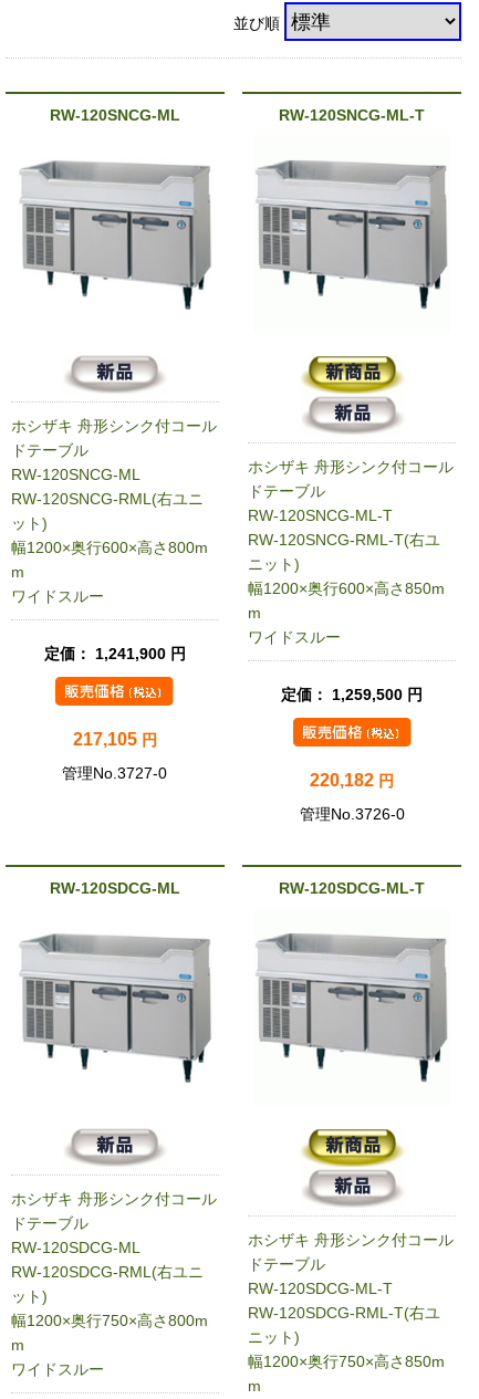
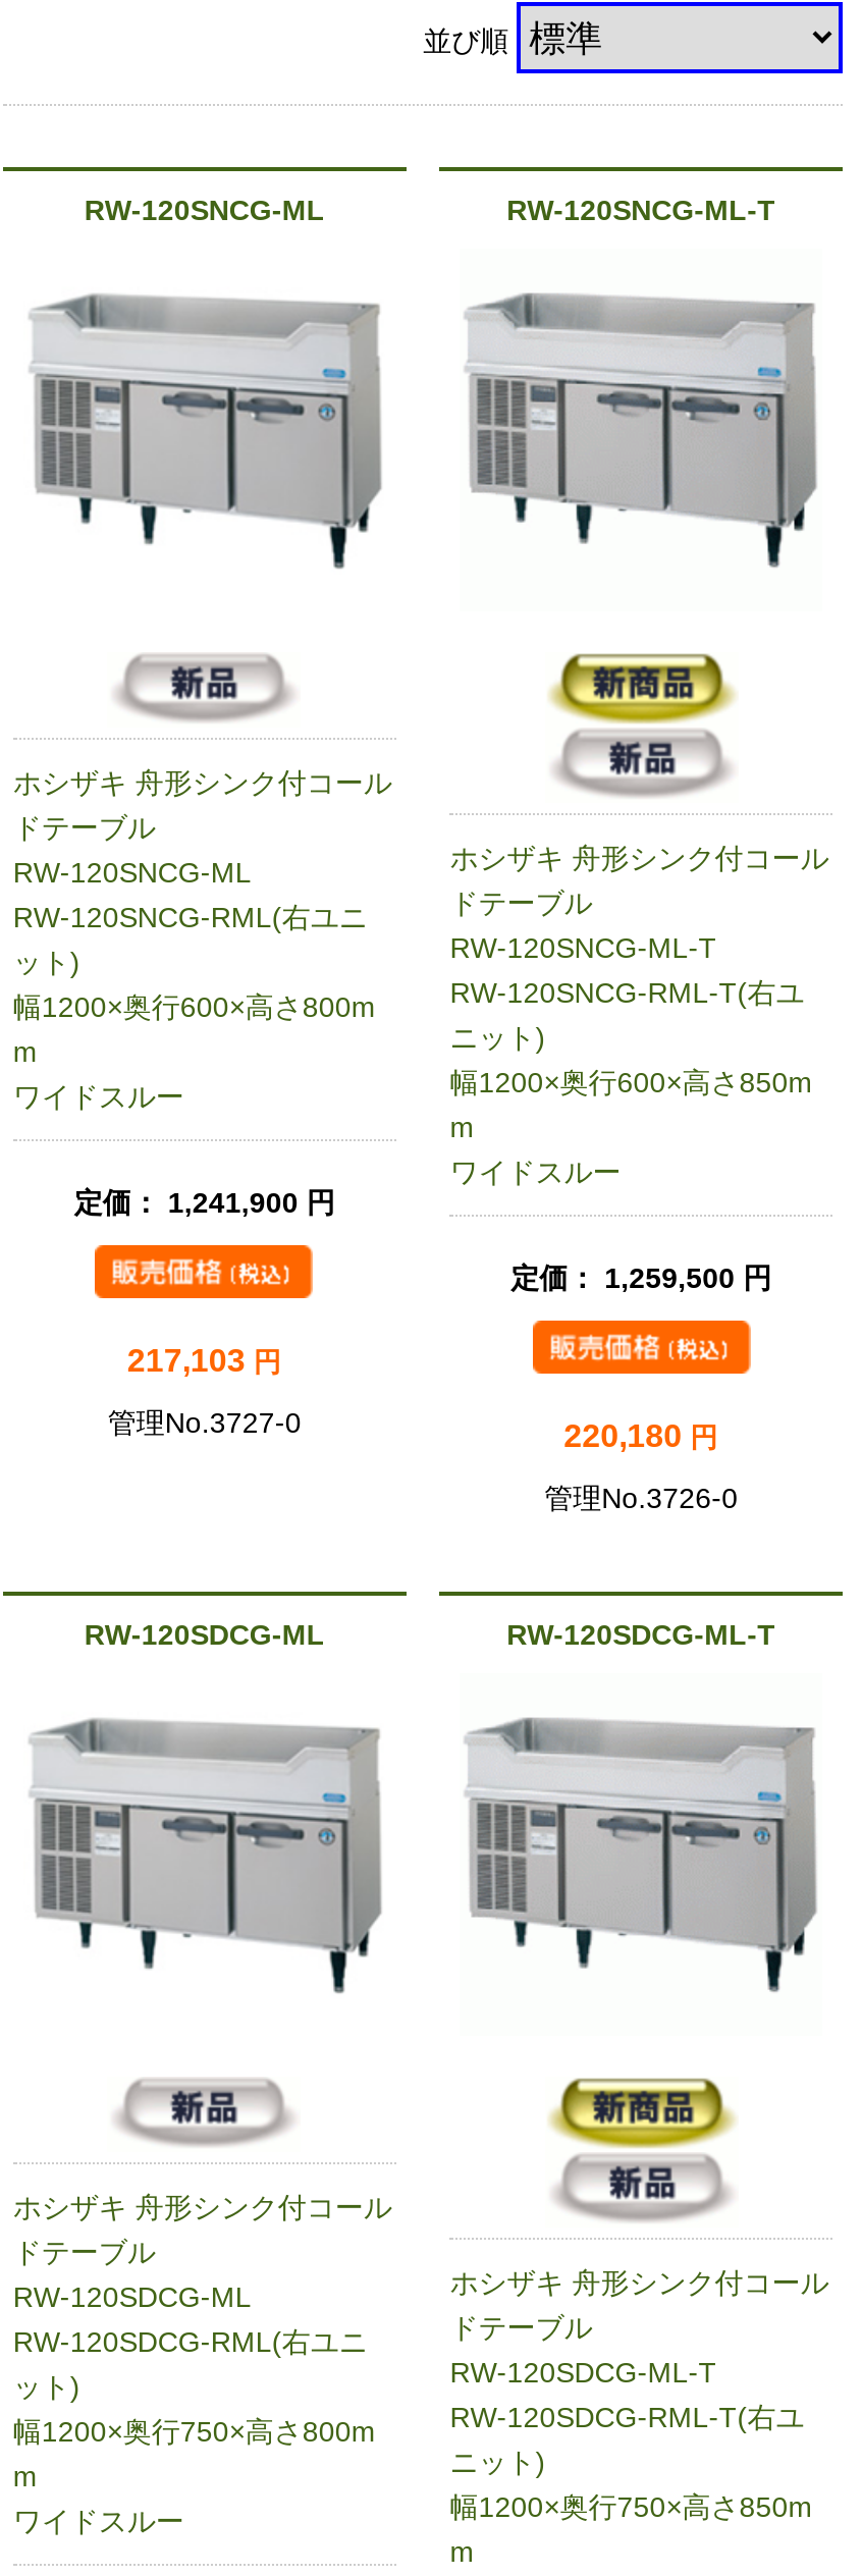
- 217,105円
+ 217,103円

- 220,182円
+ 220,180円
